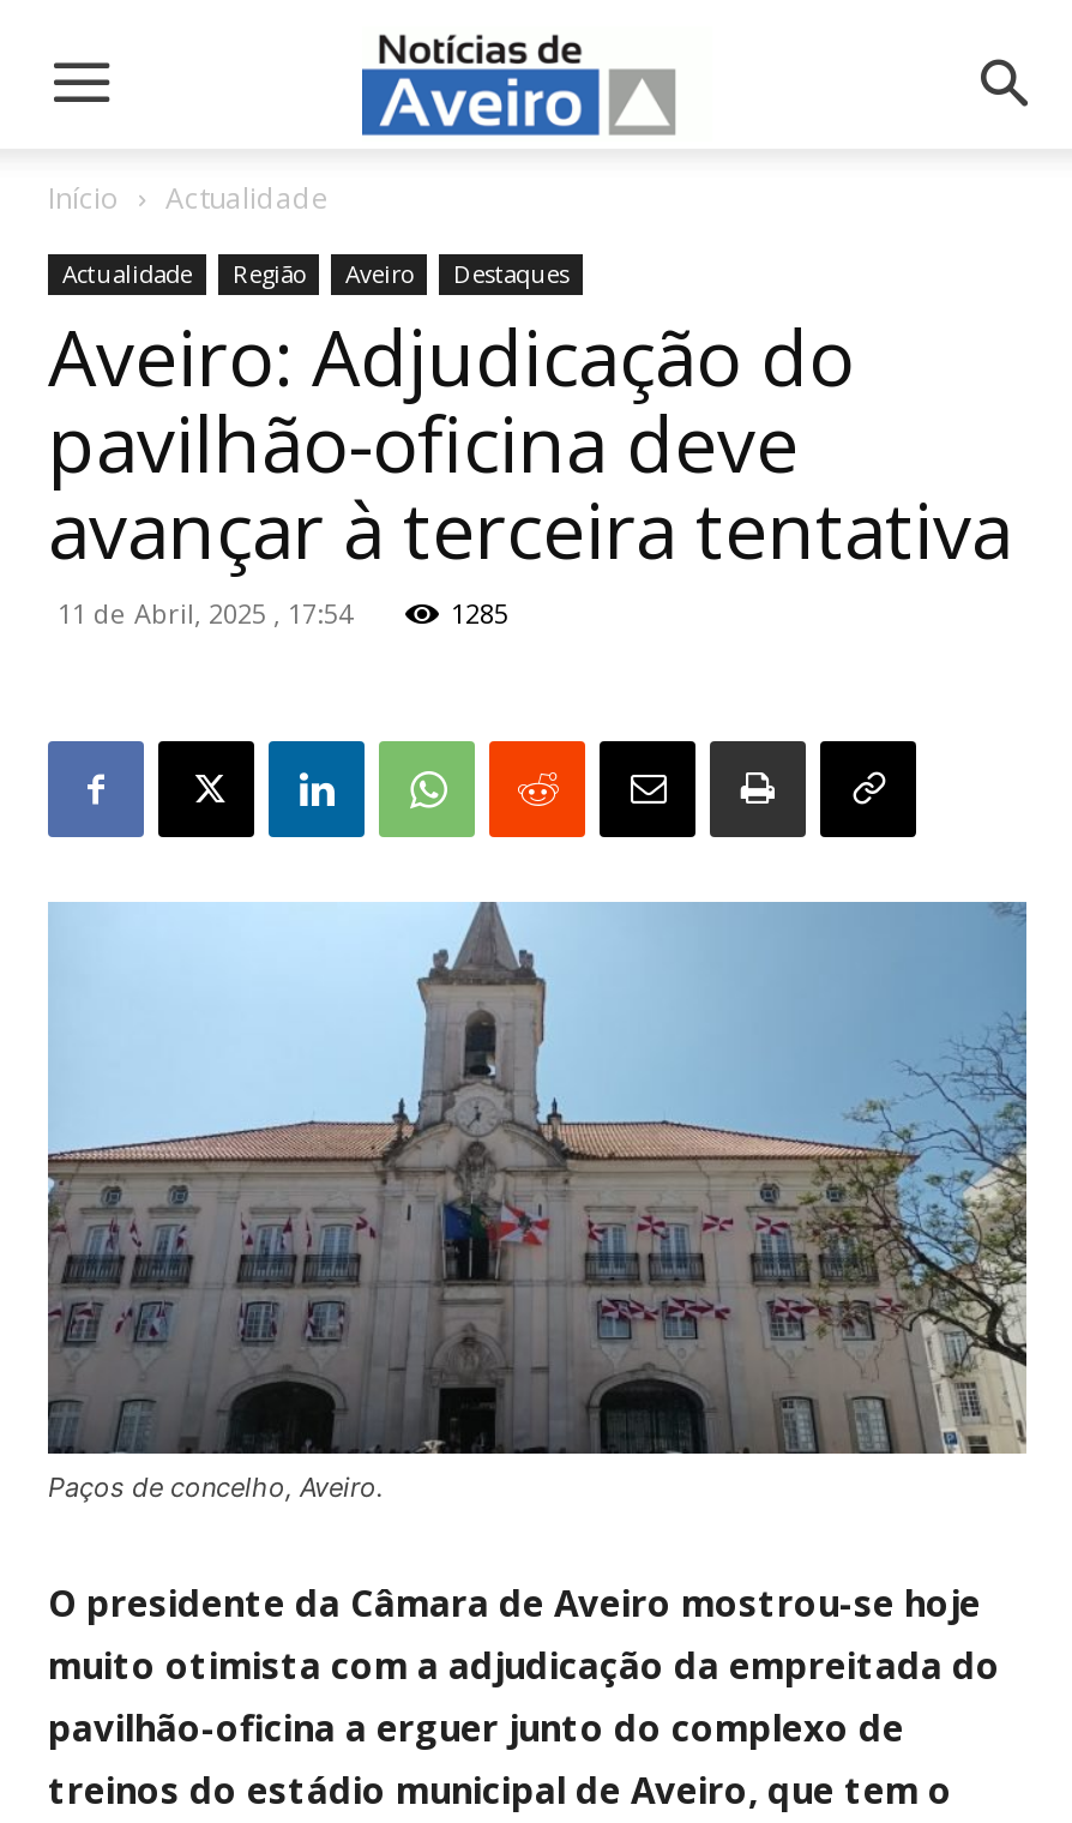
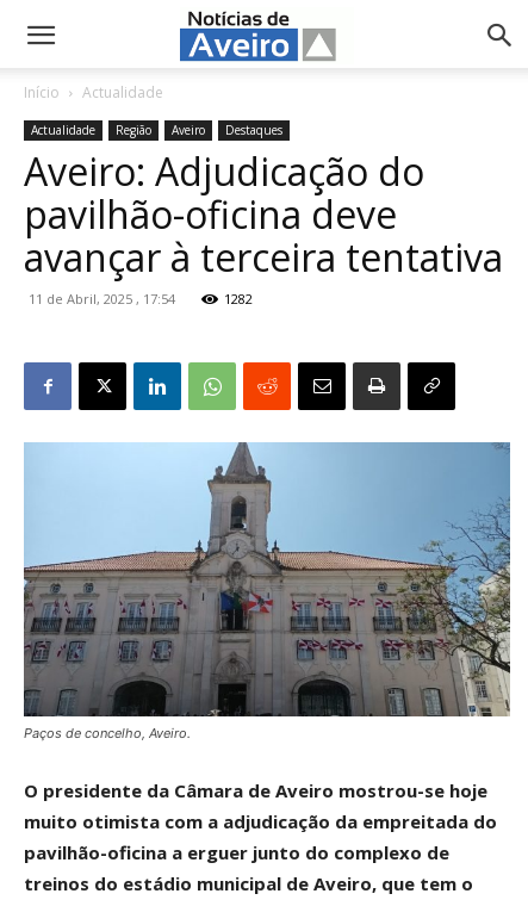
- 1285
+ 1282
